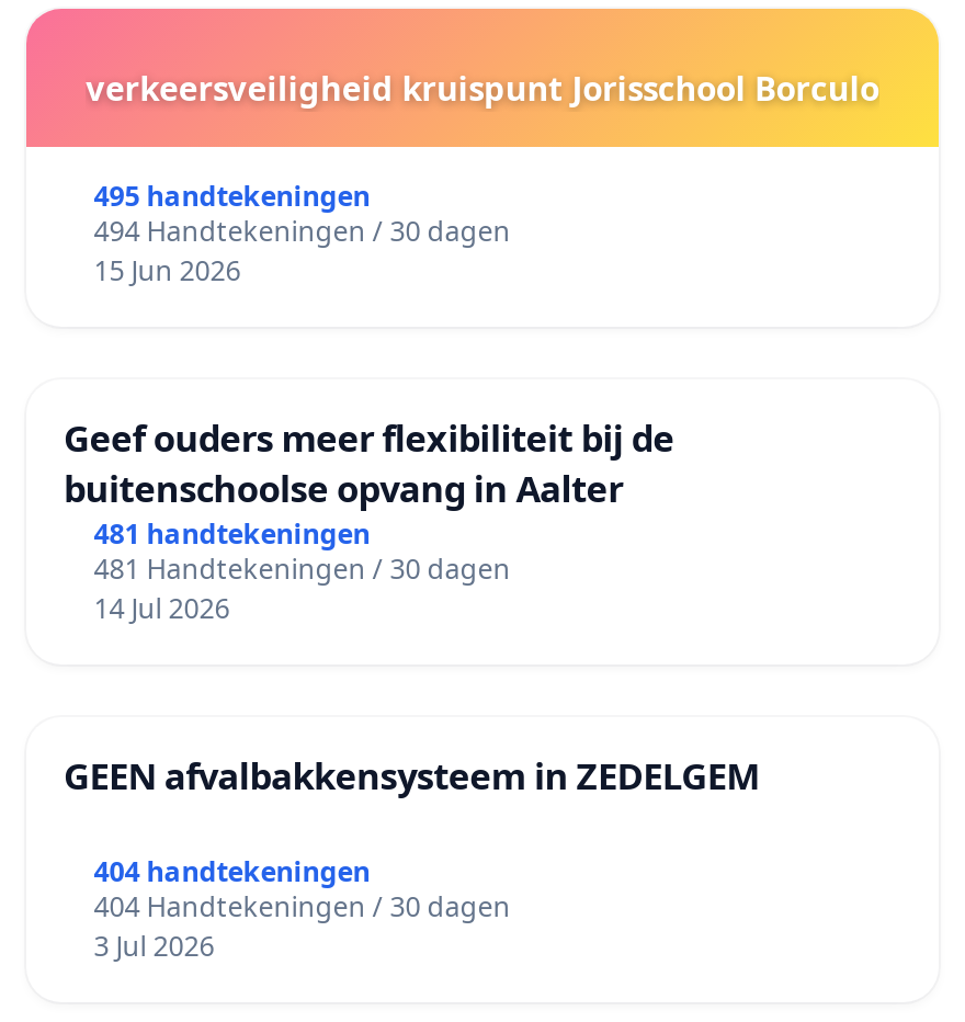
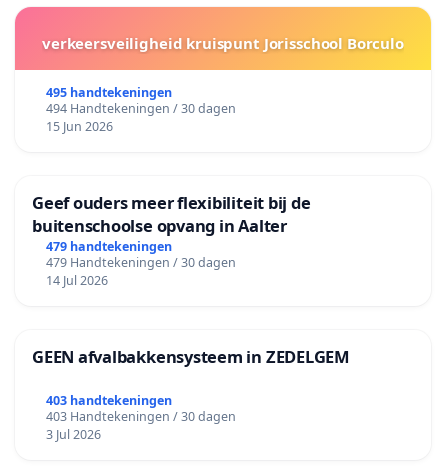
- 481 handtekeningen
+ 479 handtekeningen

- 481 Handtekeningen / 30 dagen
+ 479 Handtekeningen / 30 dagen

- 404 handtekeningen
+ 403 handtekeningen

- 404 Handtekeningen / 30 dagen
+ 403 Handtekeningen / 30 dagen
